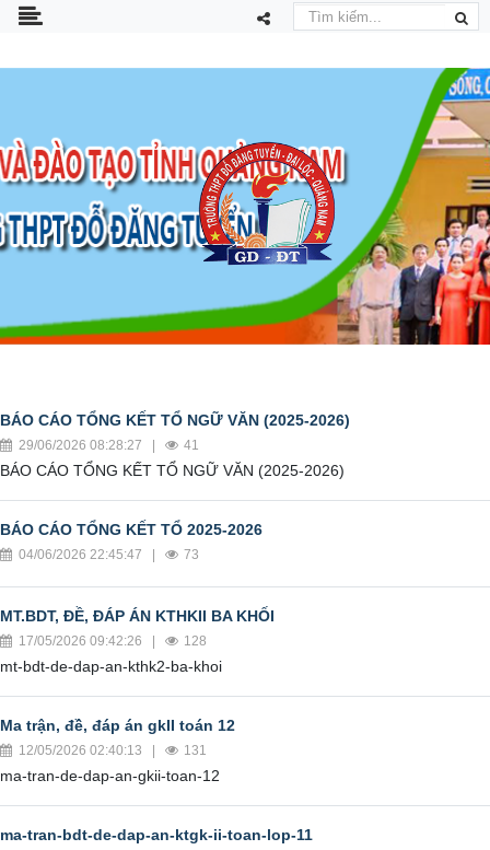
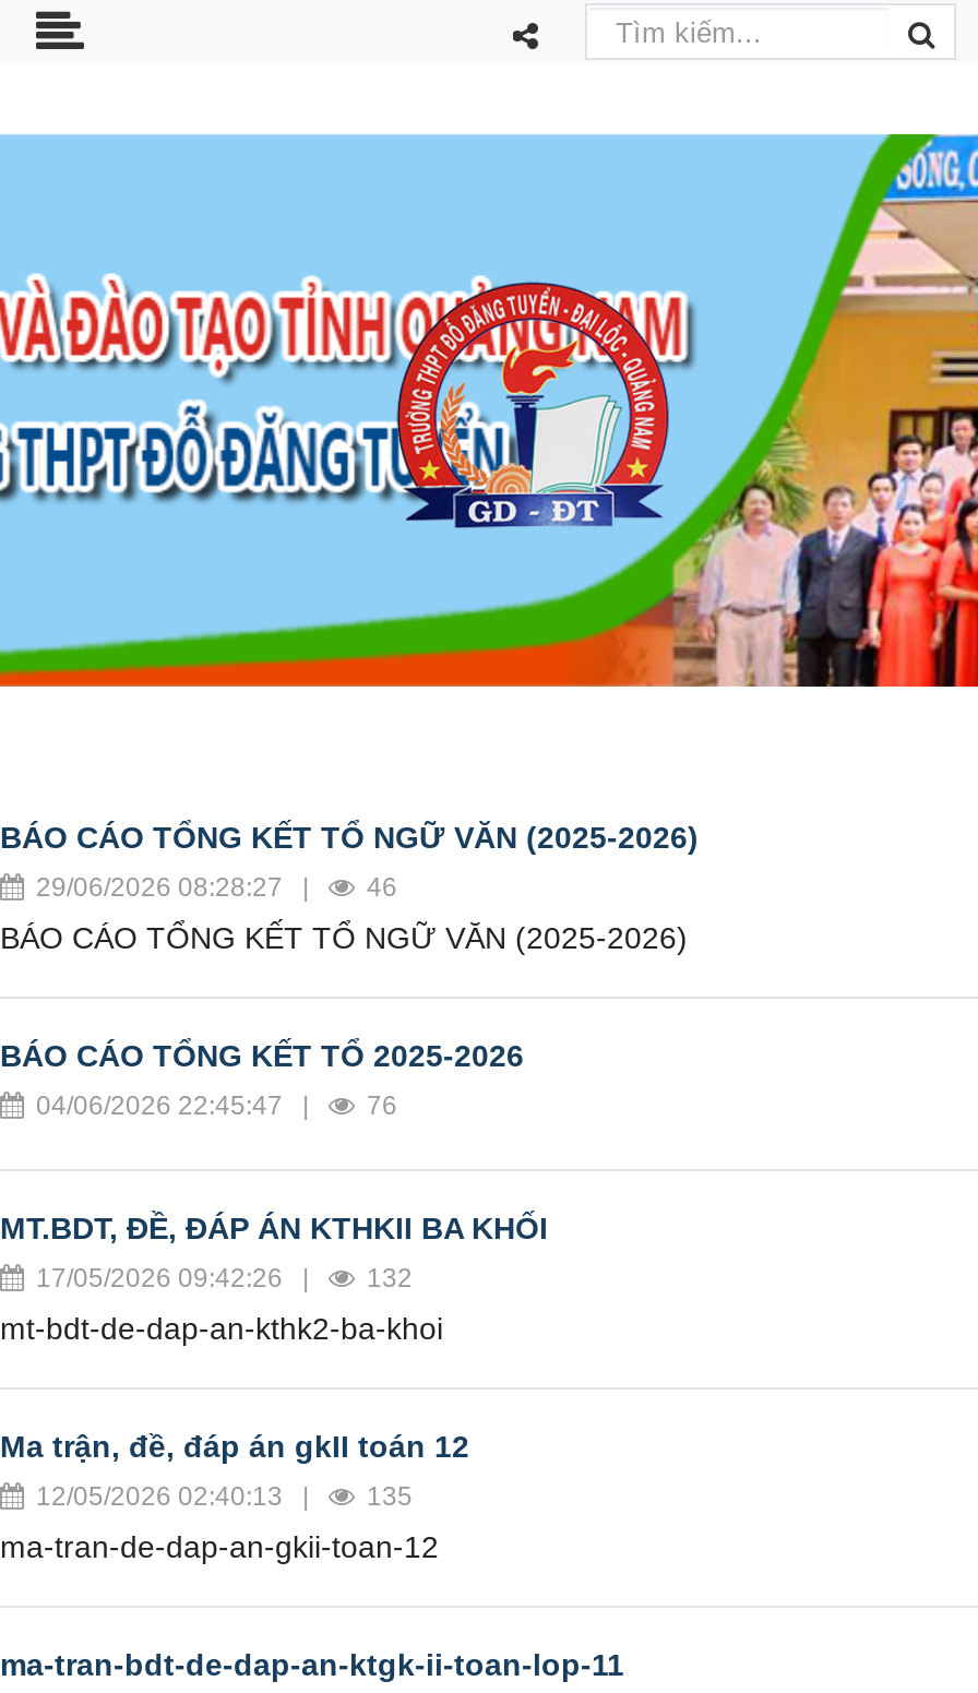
- 41
+ 46

- 73
+ 76

- 128
+ 132

- 131
+ 135
